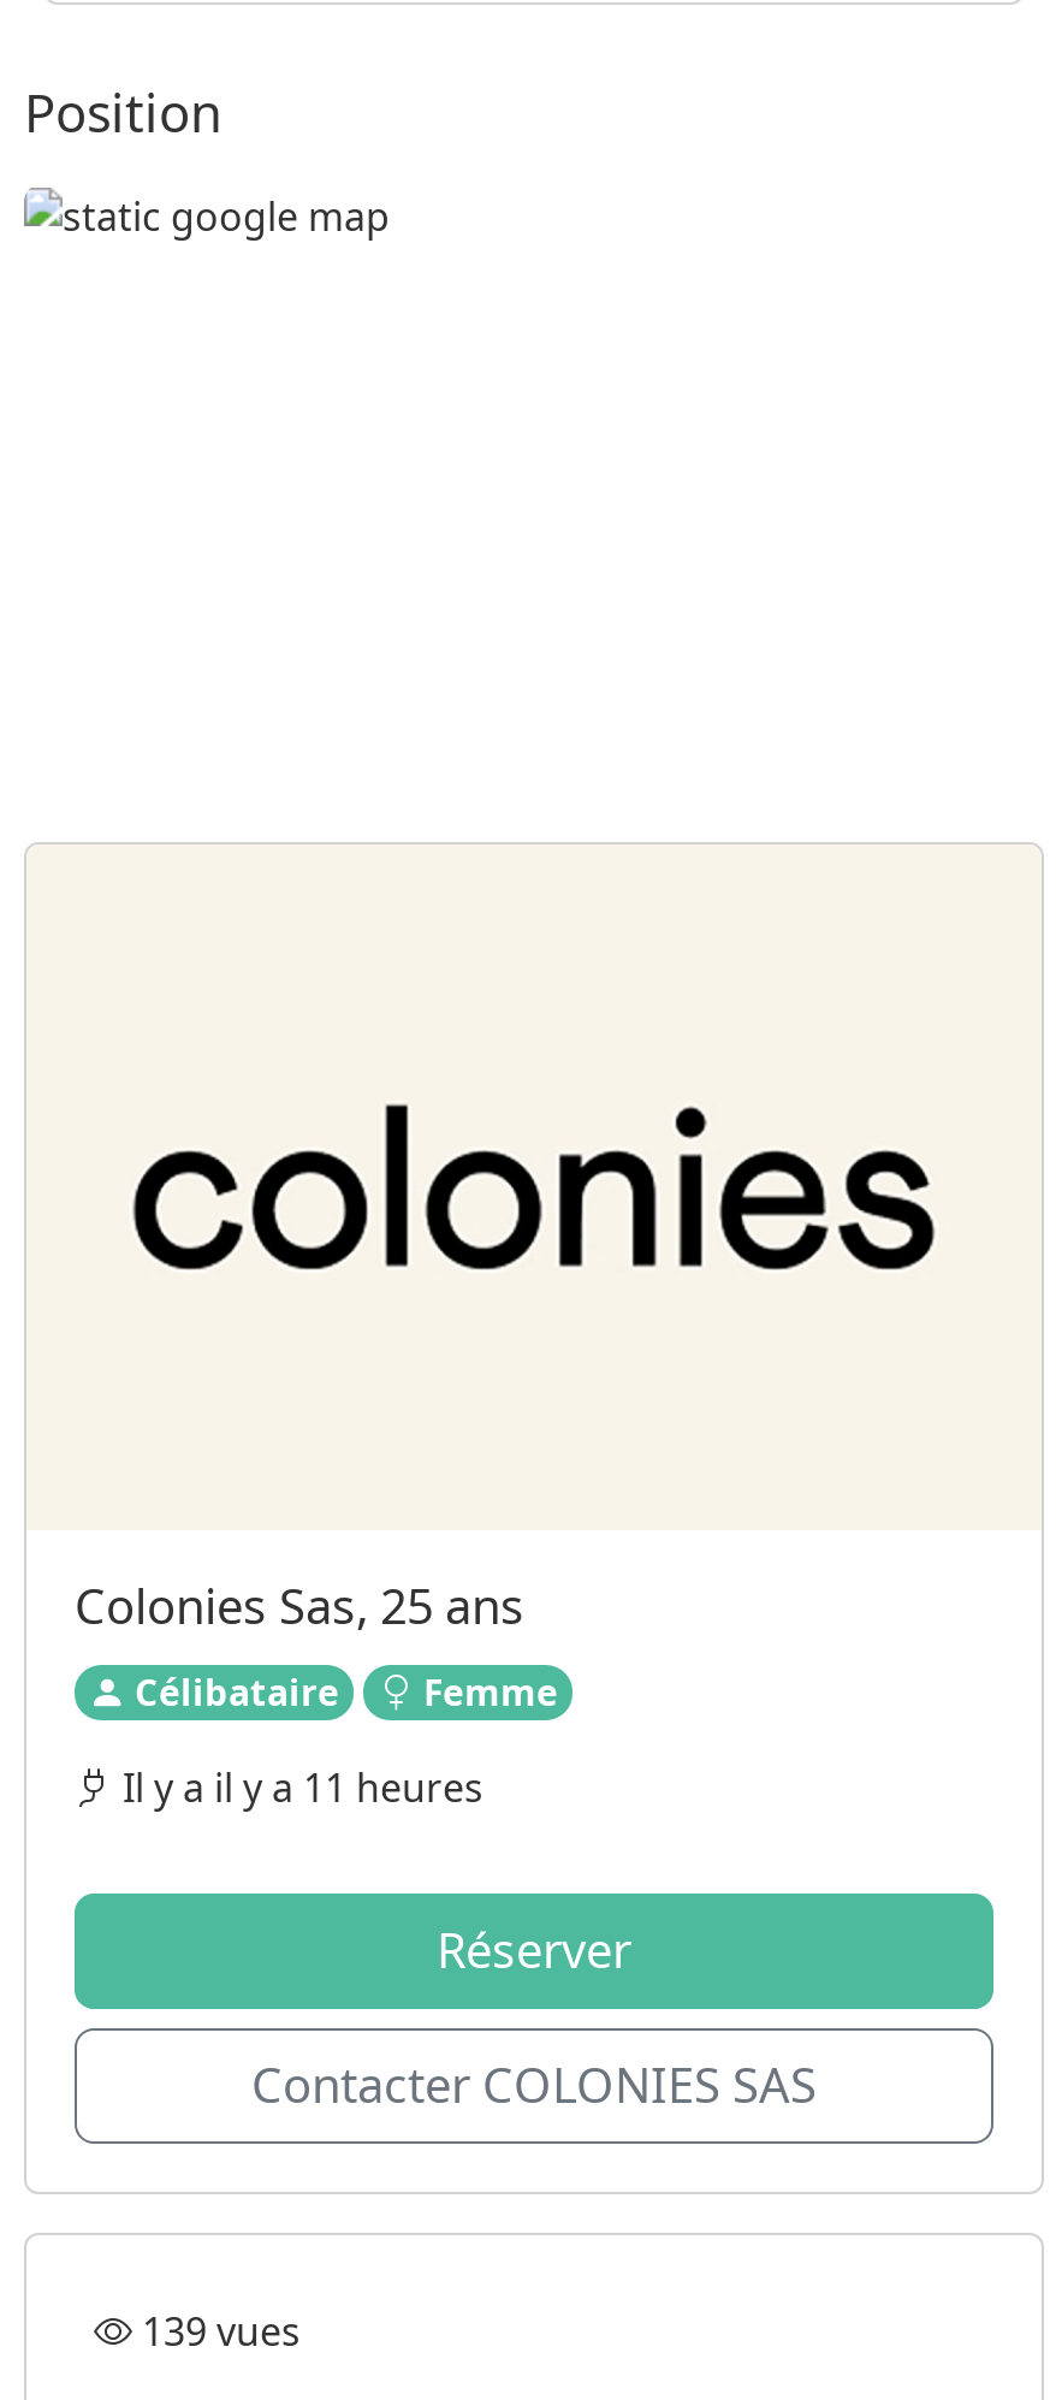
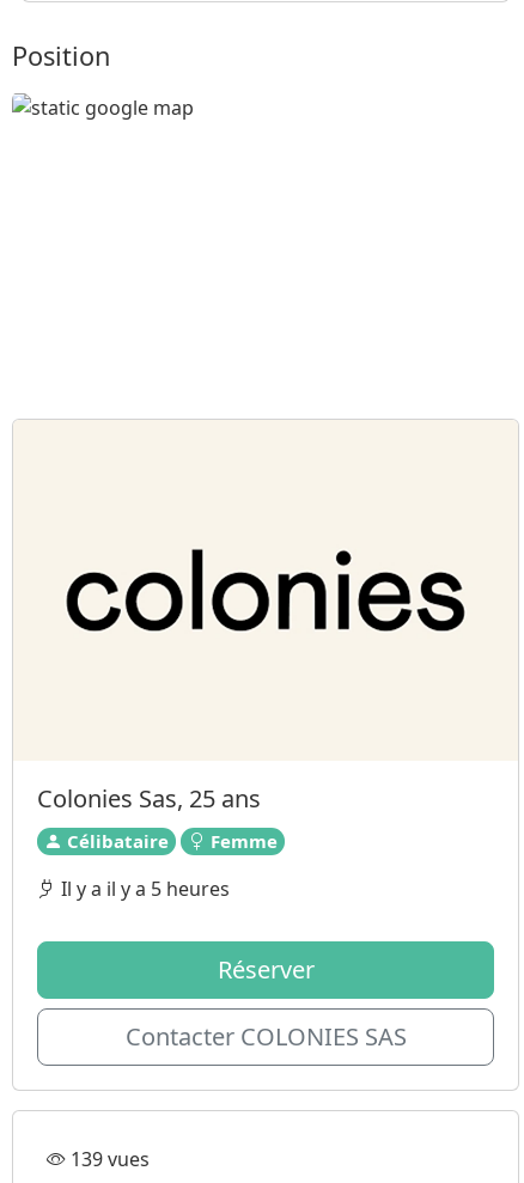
- Il y a il y a 11 heures
+ Il y a il y a 5 heures
